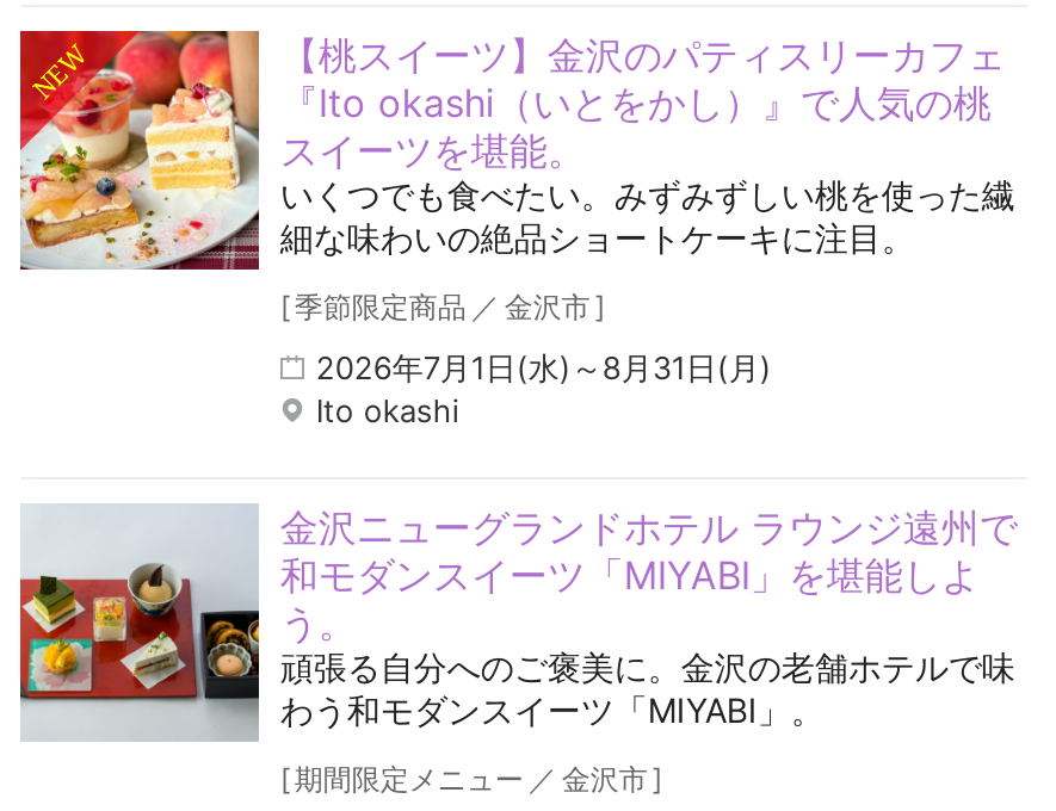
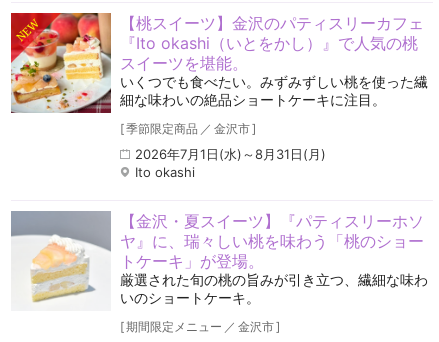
- [image]
- 金沢ニューグランドホテル ラウンジ遠州で
- 和モダンスイーツ「MIYABI」を堪能しよ
- う。
- 頑張る自分へのご褒美に。金沢の老舗ホテルで味
- わう和モダンスイーツ「MIYABI」。
+ [image]
+ 【金沢・夏スイーツ】『パティスリーホソ
+ ヤ』に、瑞々しい桃を味わう「桃のショー
+ トケーキ」が登場。
+ 厳選された旬の桃の旨みが引き立つ、繊細な味わ
+ いのショートケーキ。
